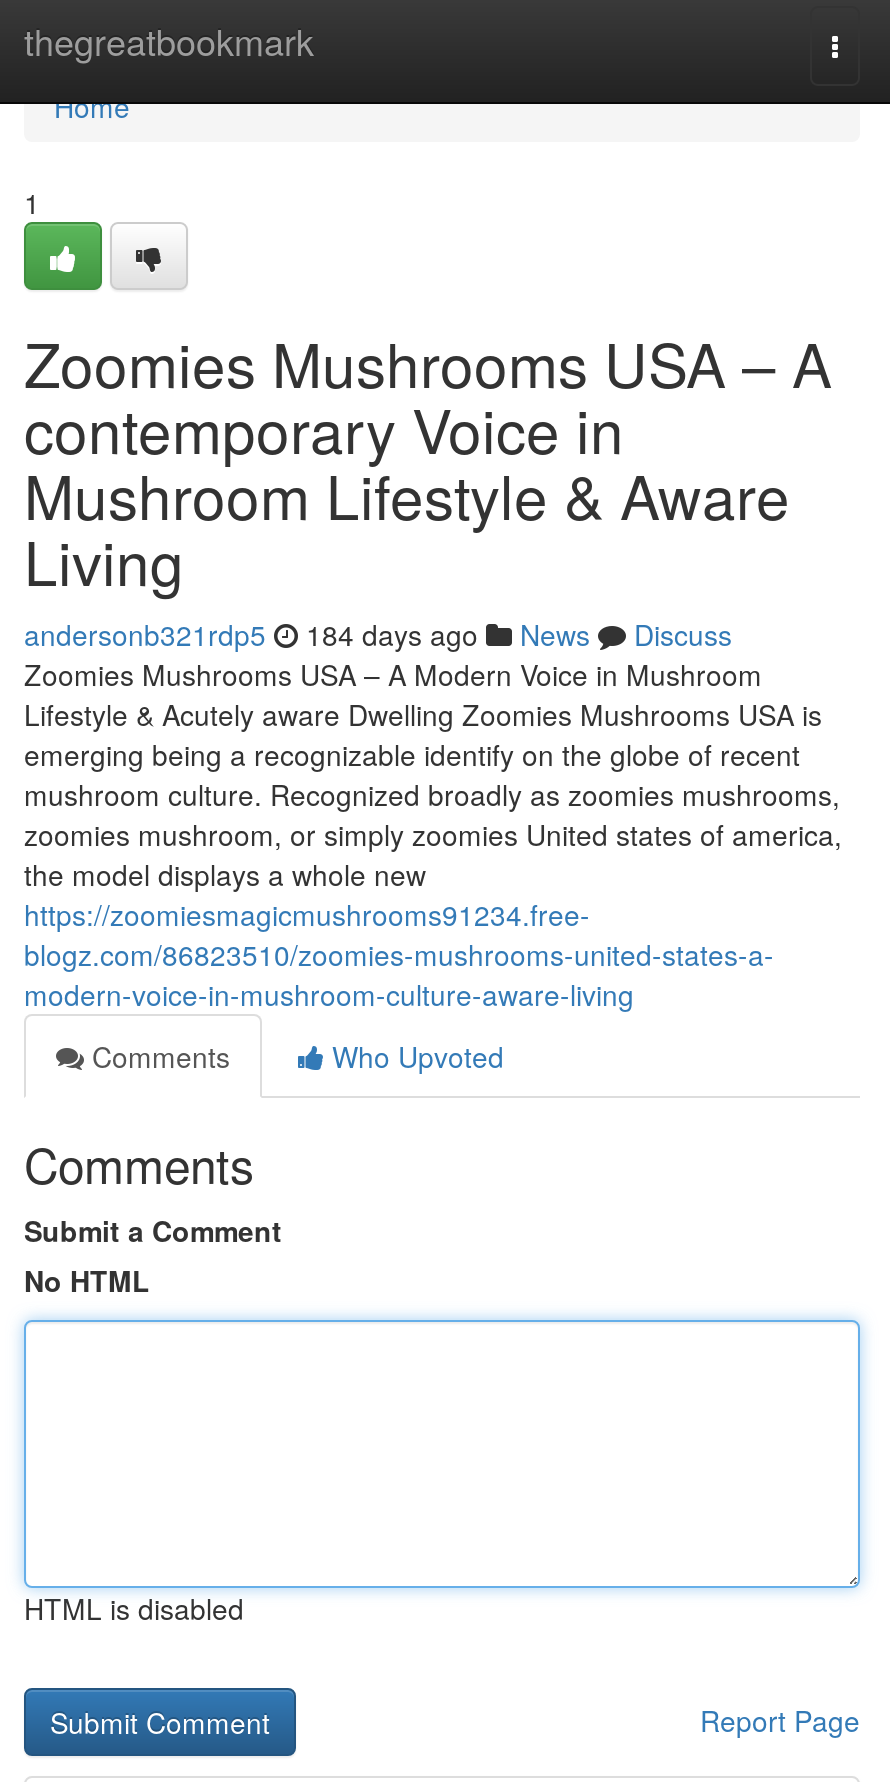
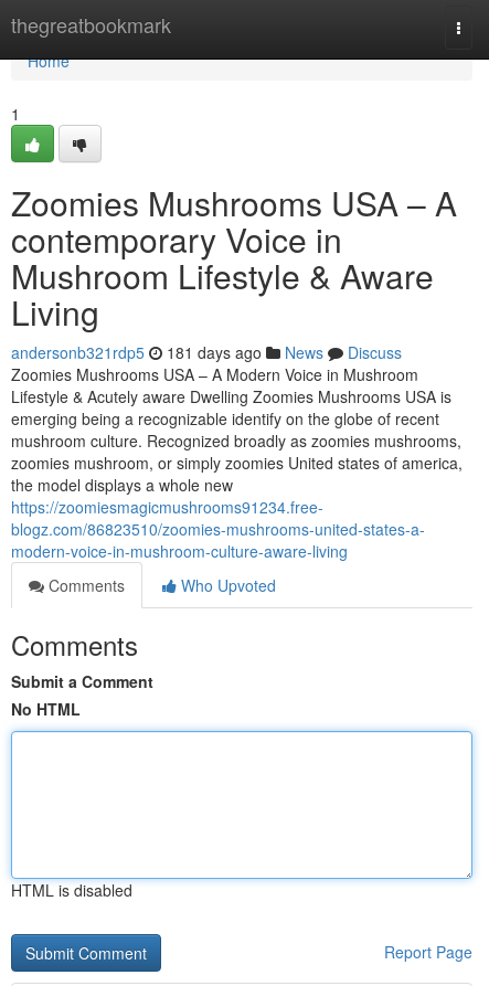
- andersonb321rdp5 184 days ago News Discuss
+ andersonb321rdp5 181 days ago News Discuss
